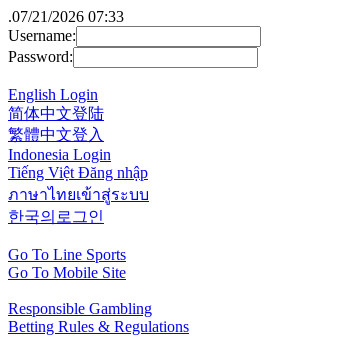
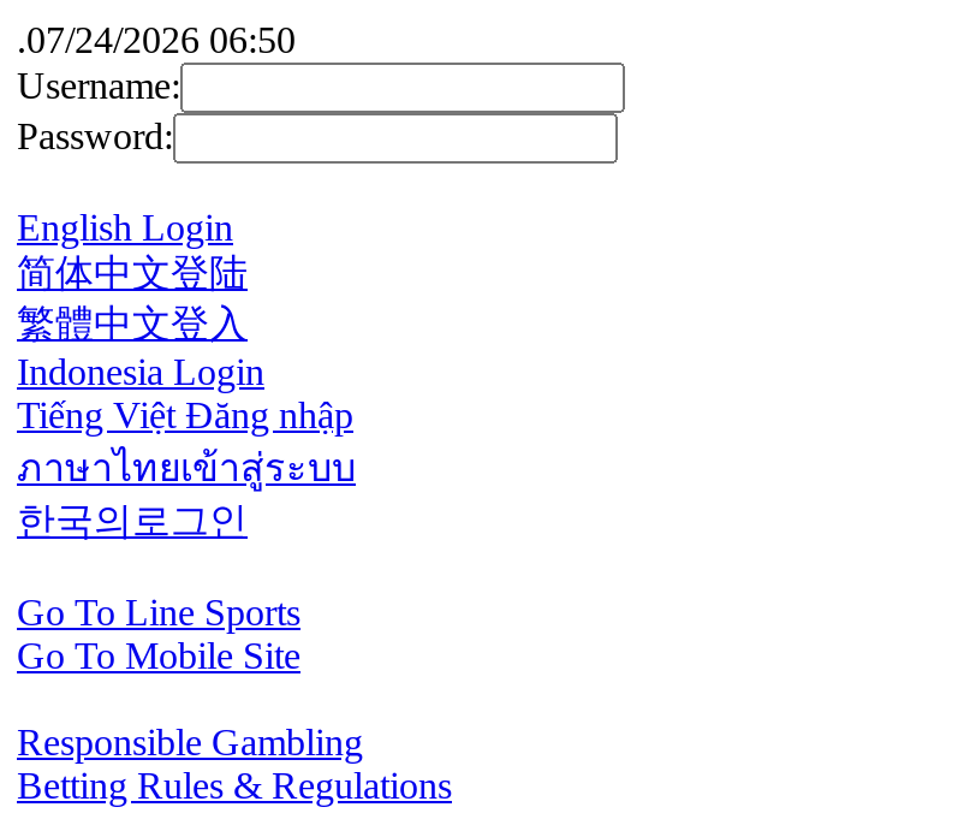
- .07/21/2026 07:33
+ .07/24/2026 06:50
